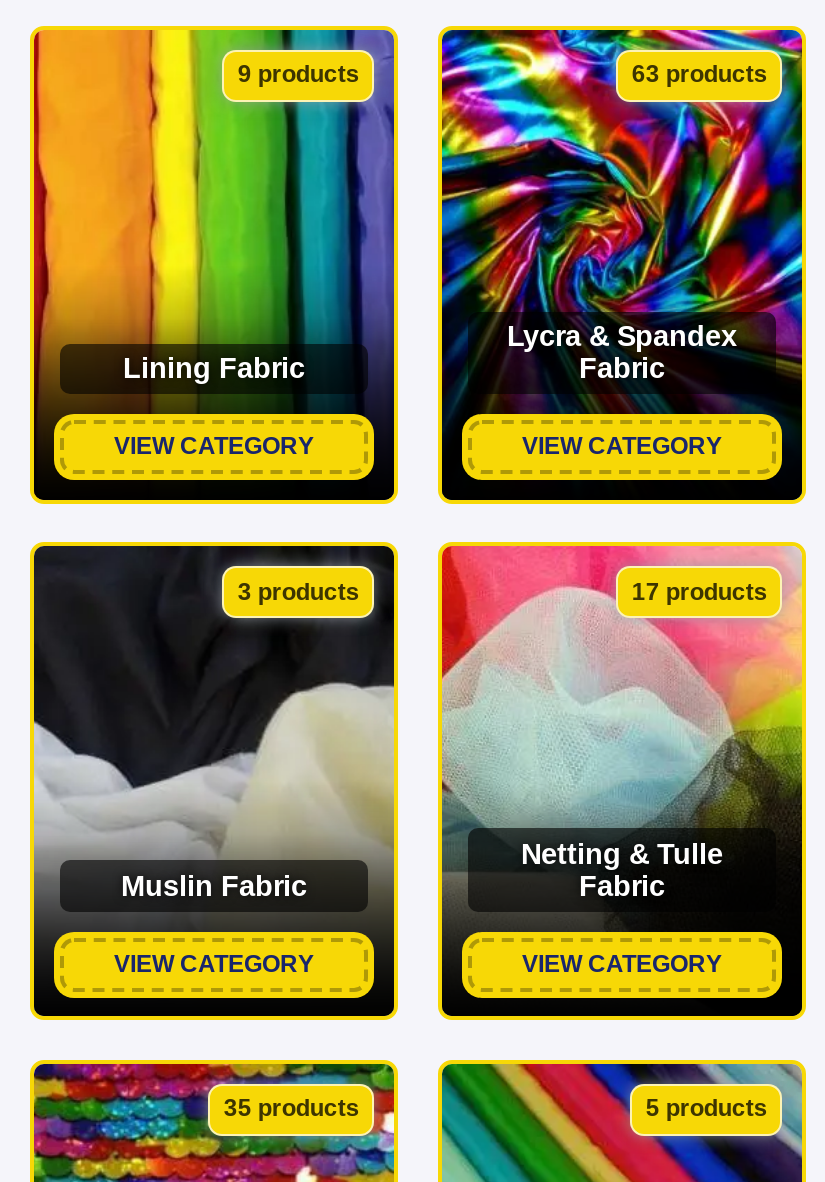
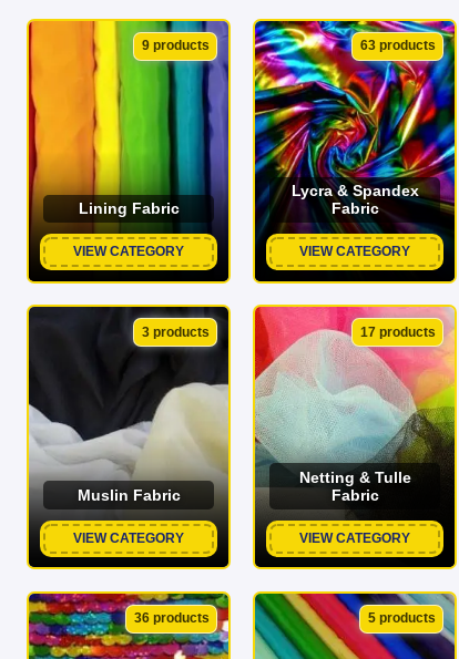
- 35 products
+ 36 products
